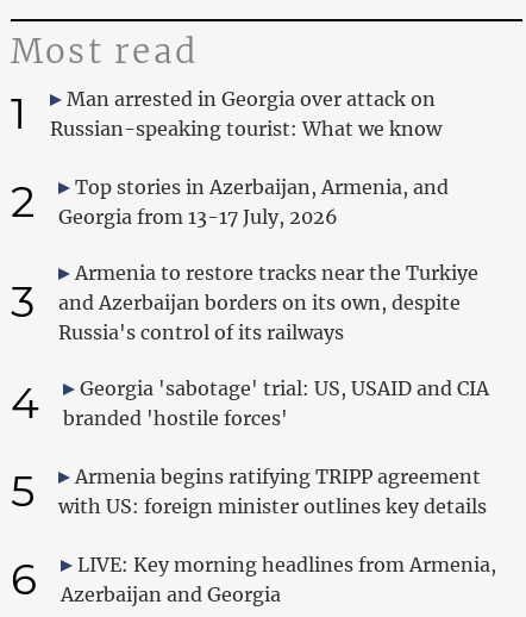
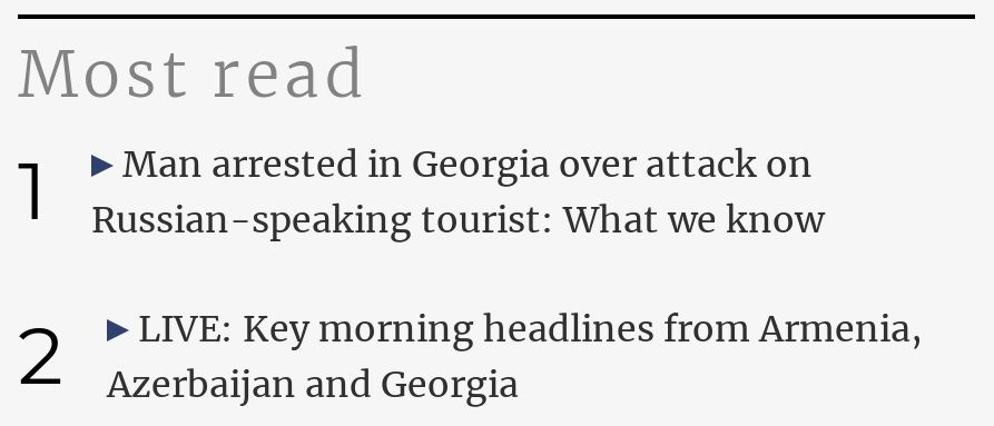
- Top stories in Azerbaijan, Armenia, and
- Georgia from 13-17 July, 2026
- 3

- Armenia to restore tracks near the Turkiye
- and Azerbaijan borders on its own, despite
- Russia's control of its railways
- 4
- Georgia 'sabotage' trial: US, USAID and CIA
- branded 'hostile forces'
- 5
- Armenia begins ratifying TRIPP agreement
- with US: foreign minister outlines key details
- 6
